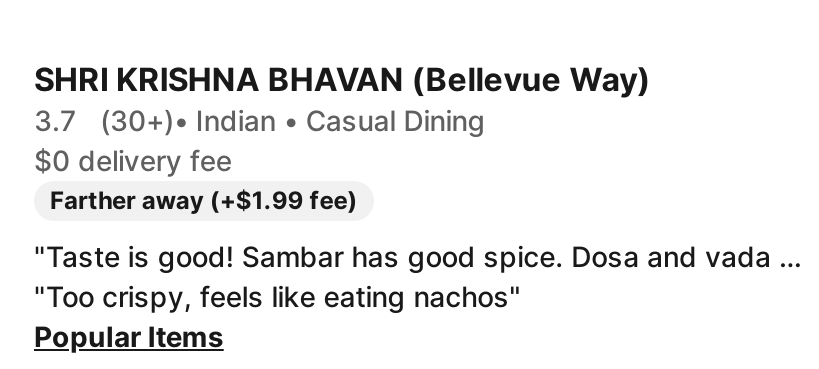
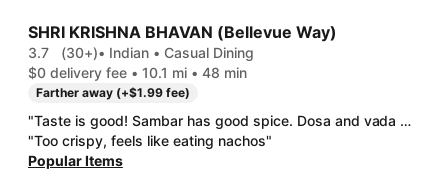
- $0 delivery fee
+ $0 delivery fee • 10.1 mi • 48 min
